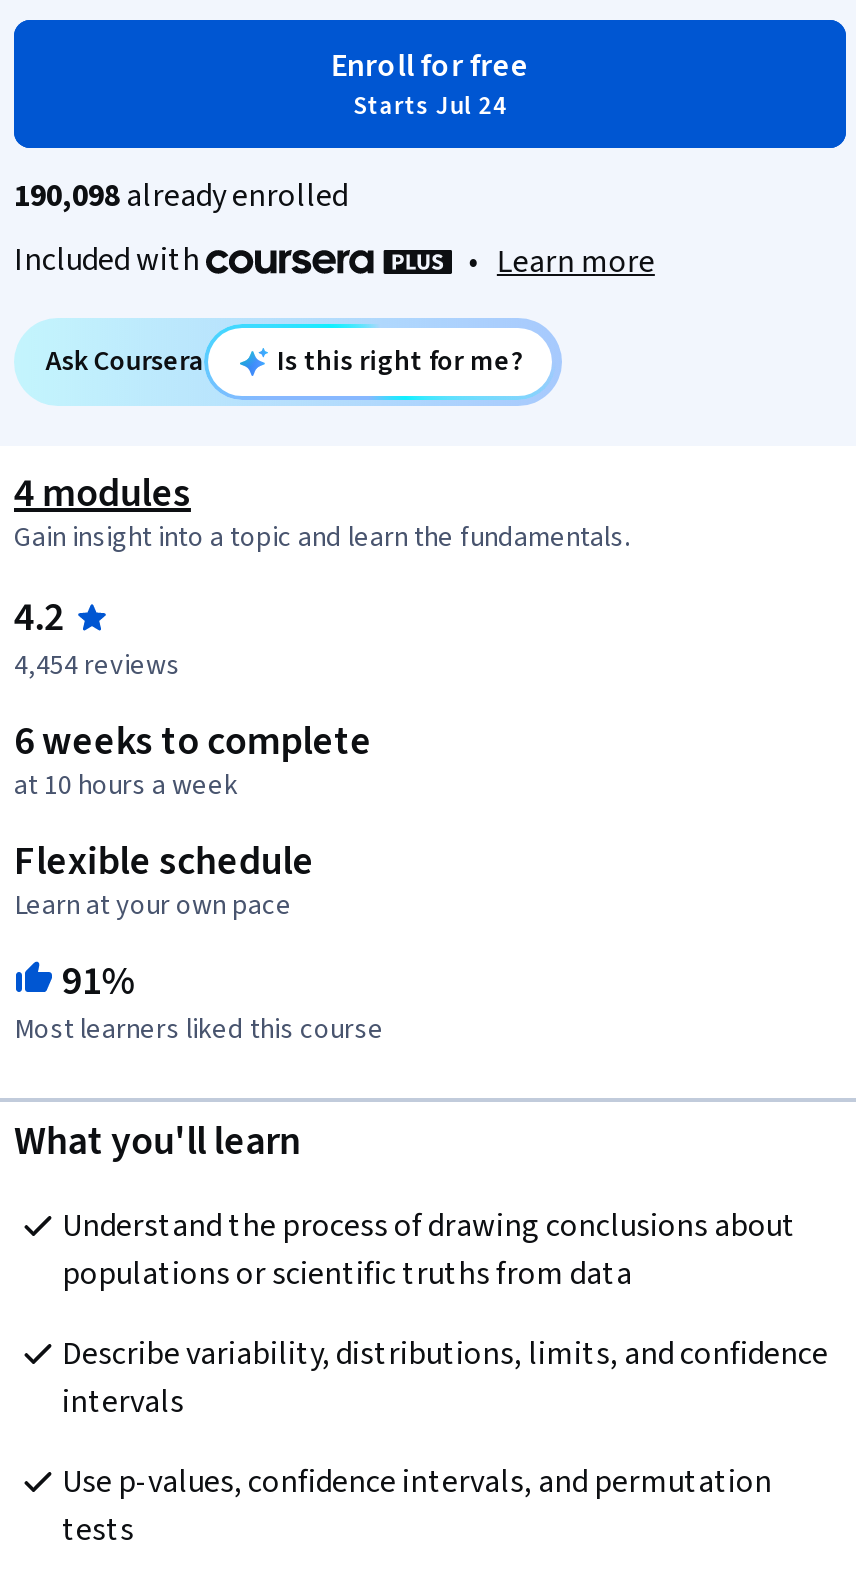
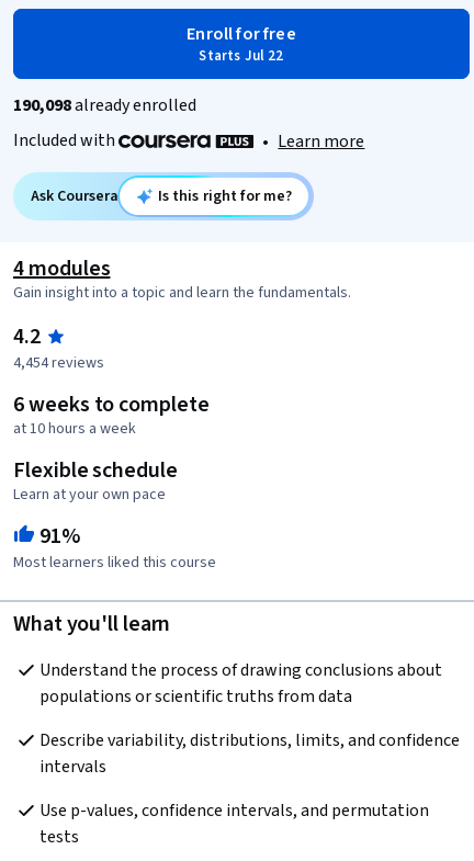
- Starts Jul 24
+ Starts Jul 22
